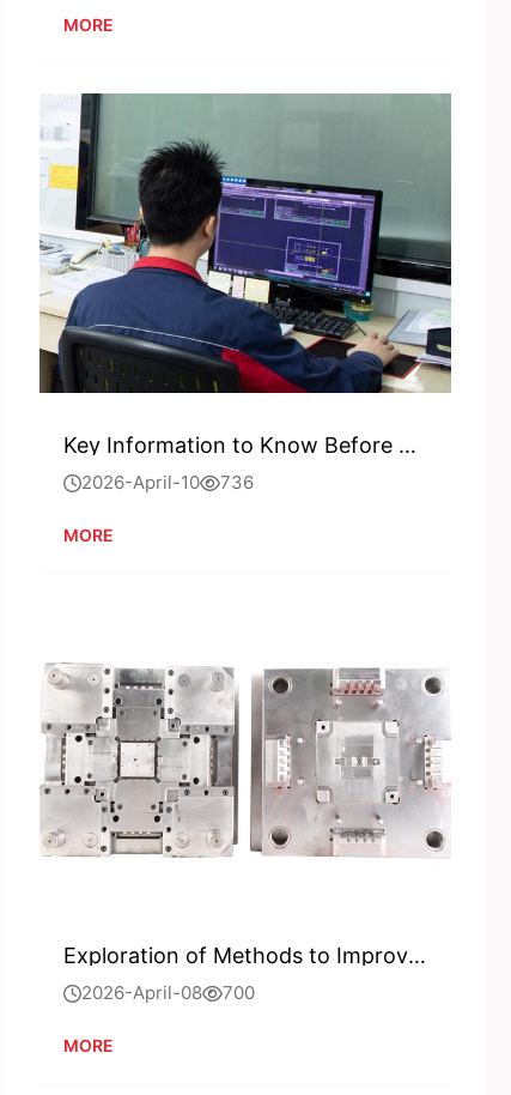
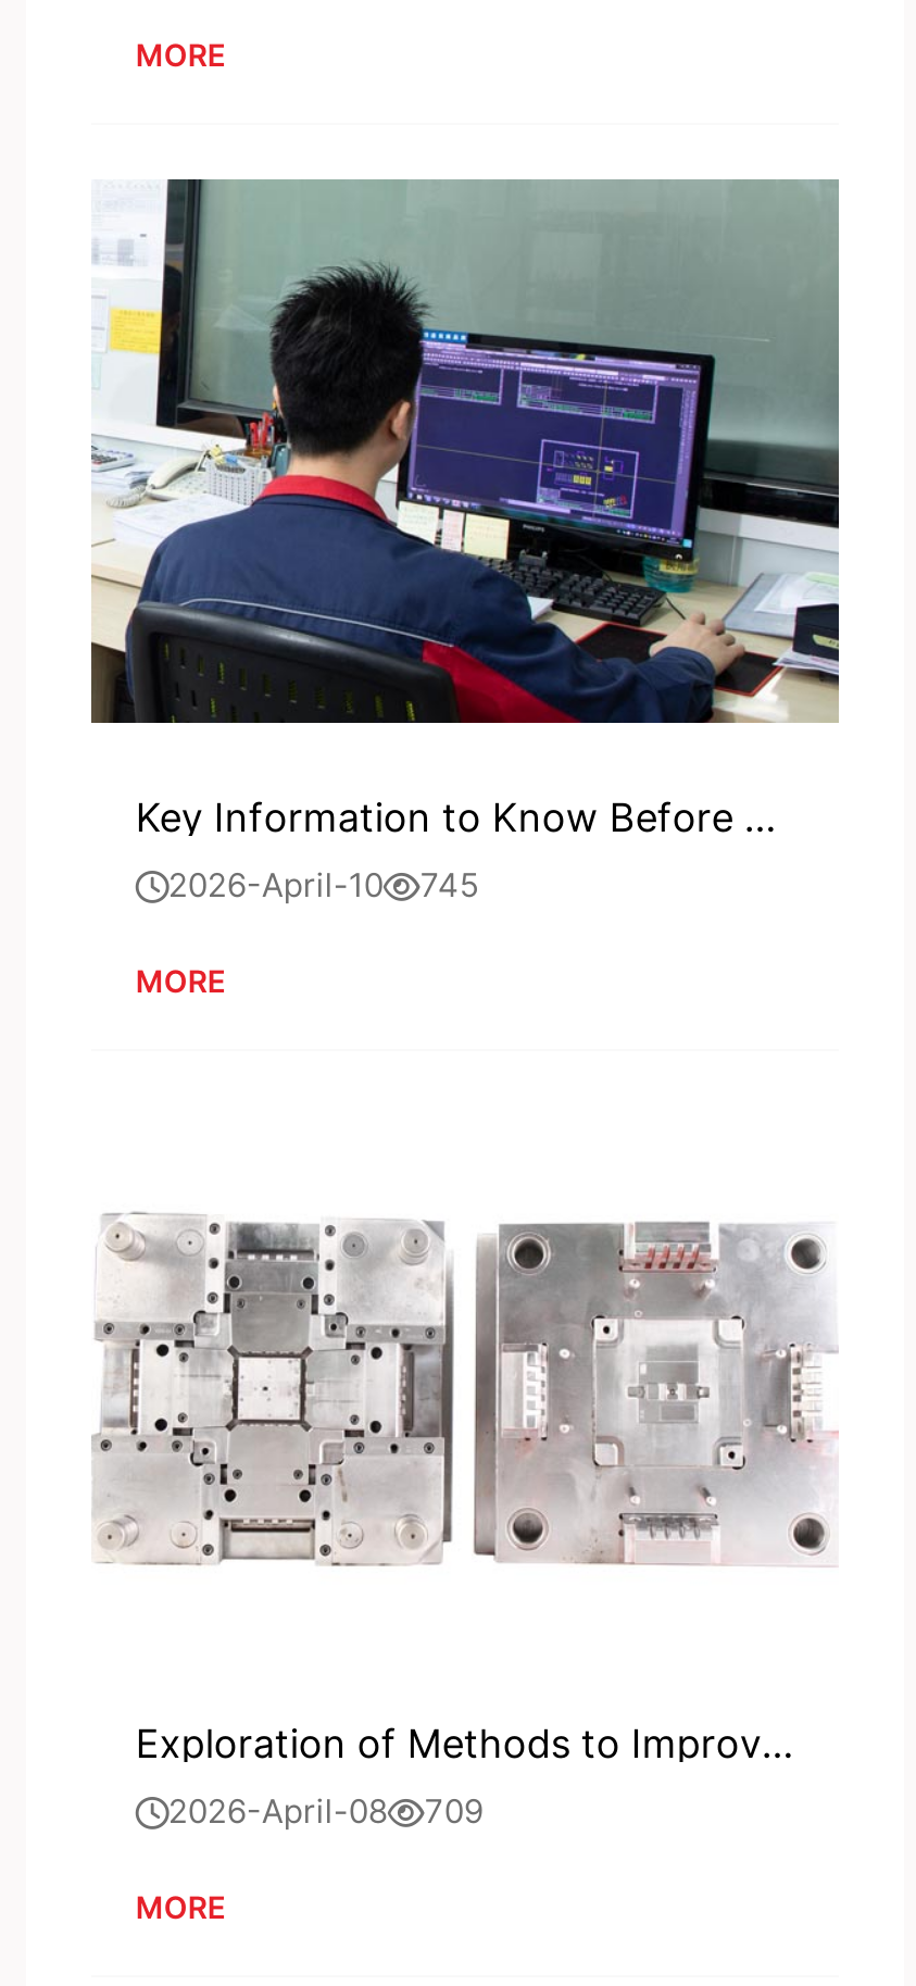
- 2026-April-10 736
+ 2026-April-10 745

- 2026-April-08 700
+ 2026-April-08 709
